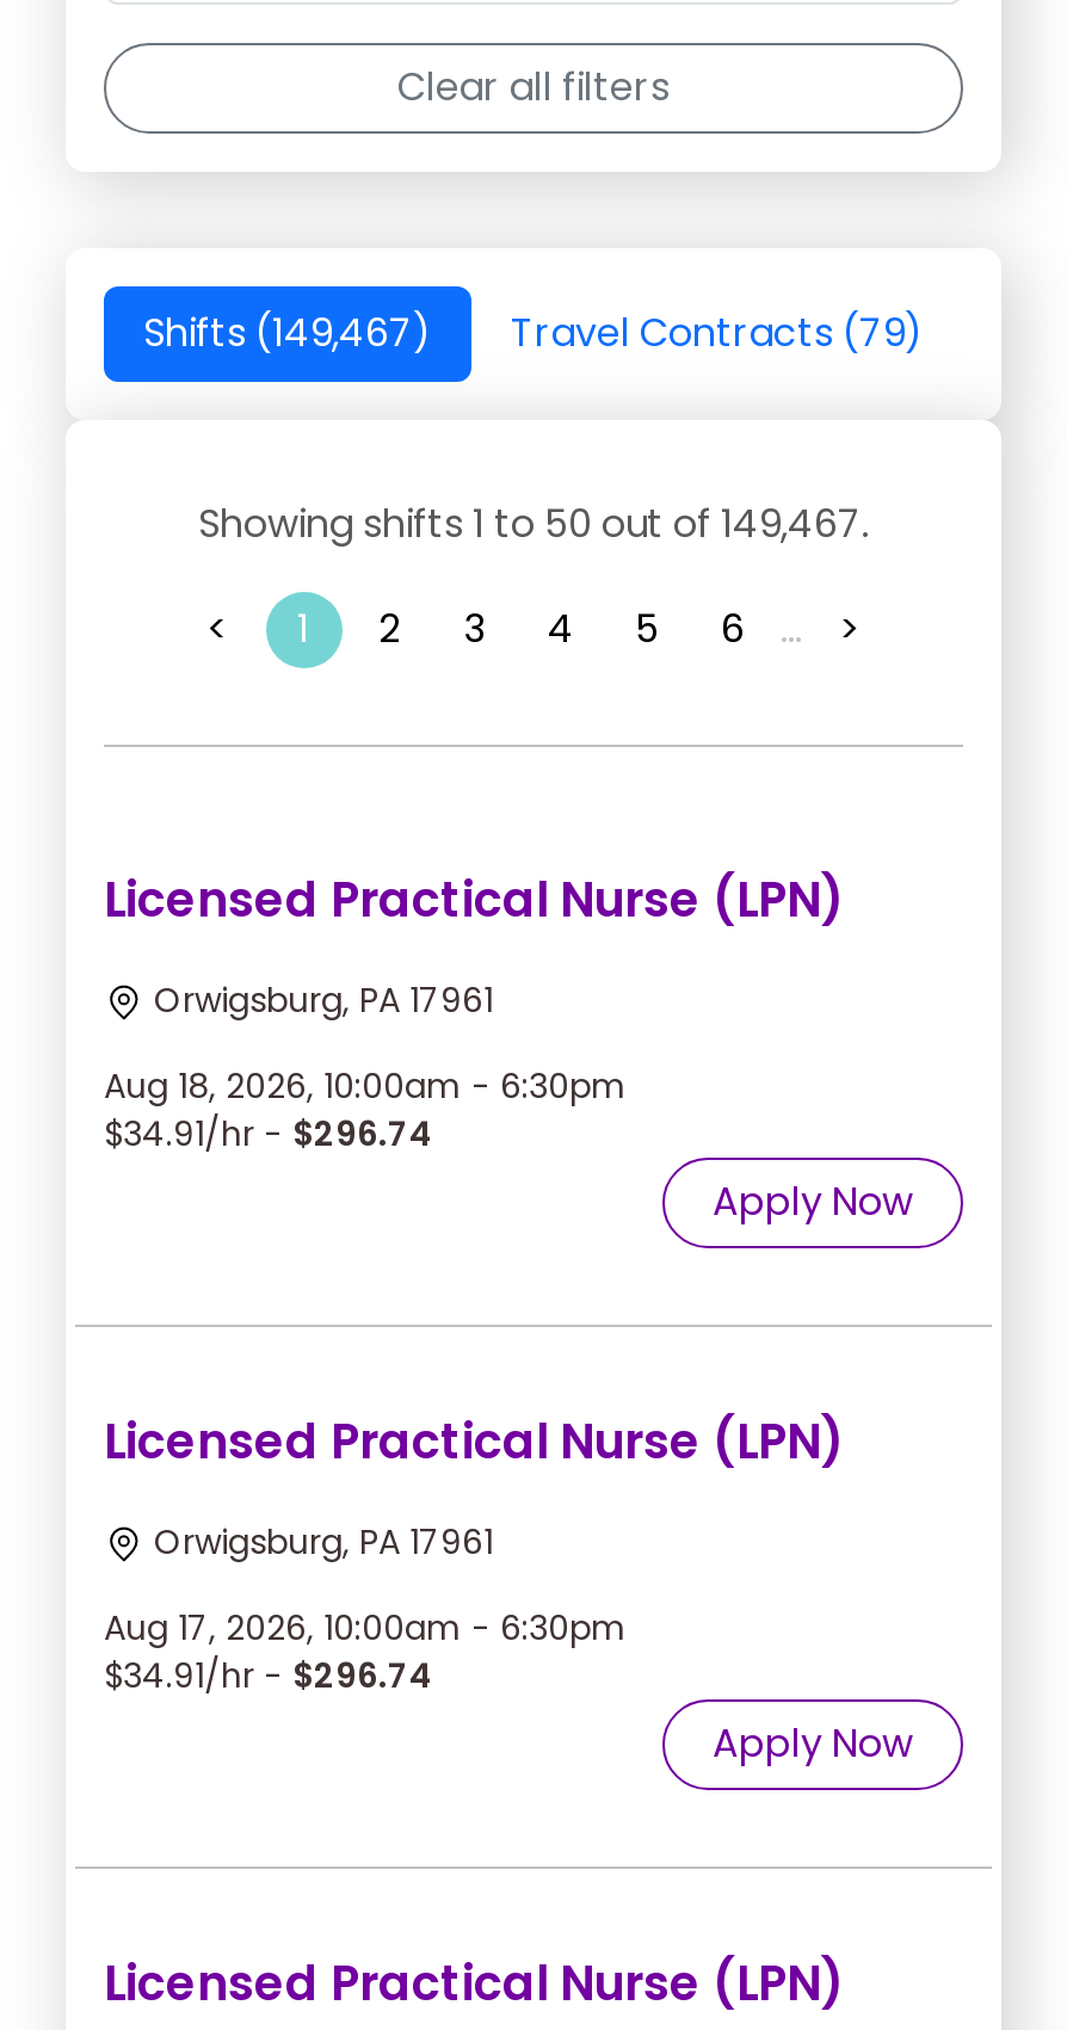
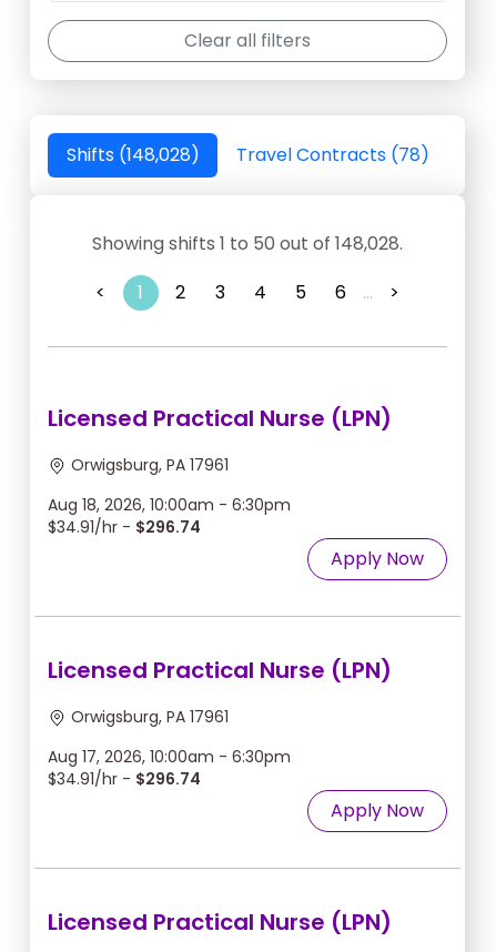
- Shifts (149,467)
+ Shifts (148,028)

- Travel Contracts (79)
+ Travel Contracts (78)

- Showing shifts 1 to 50 out of 149,467.
+ Showing shifts 1 to 50 out of 148,028.
